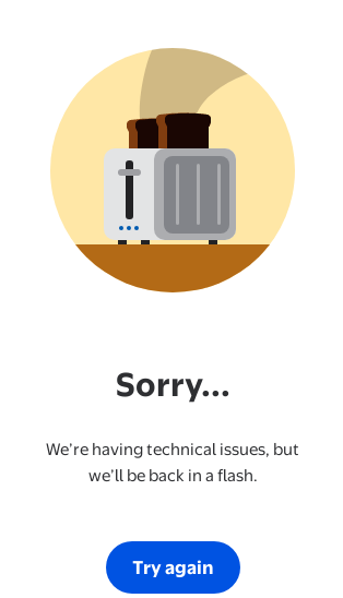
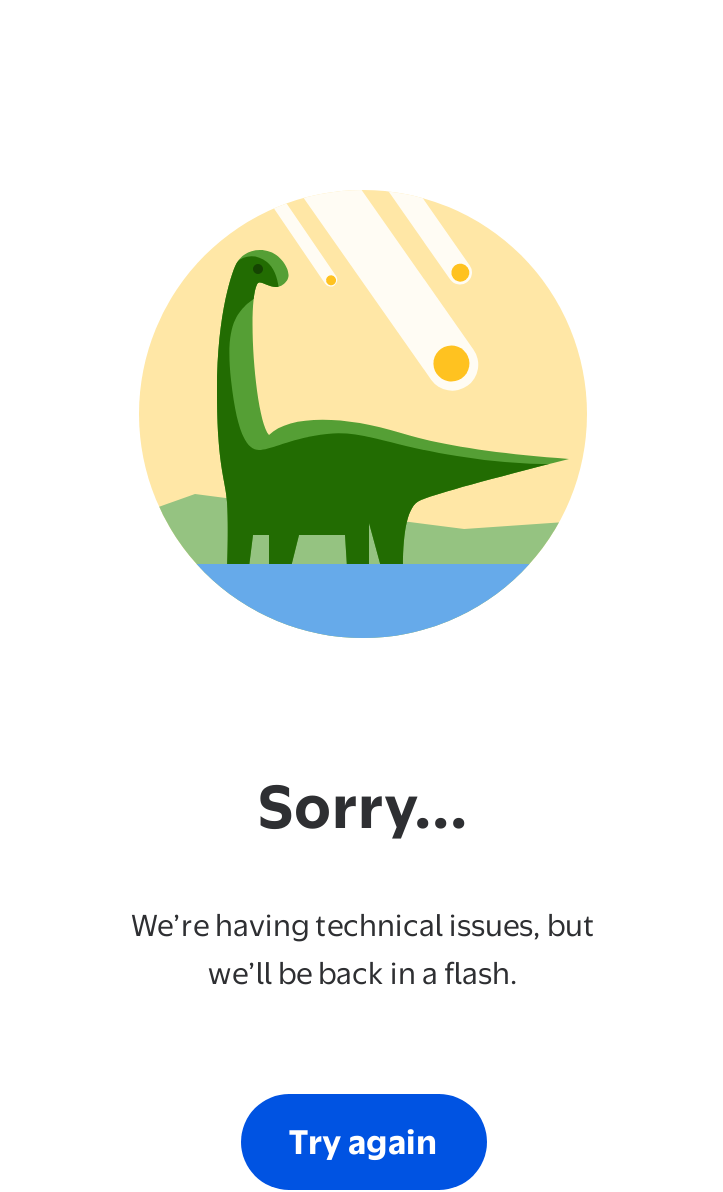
- [image]
+ [image]
